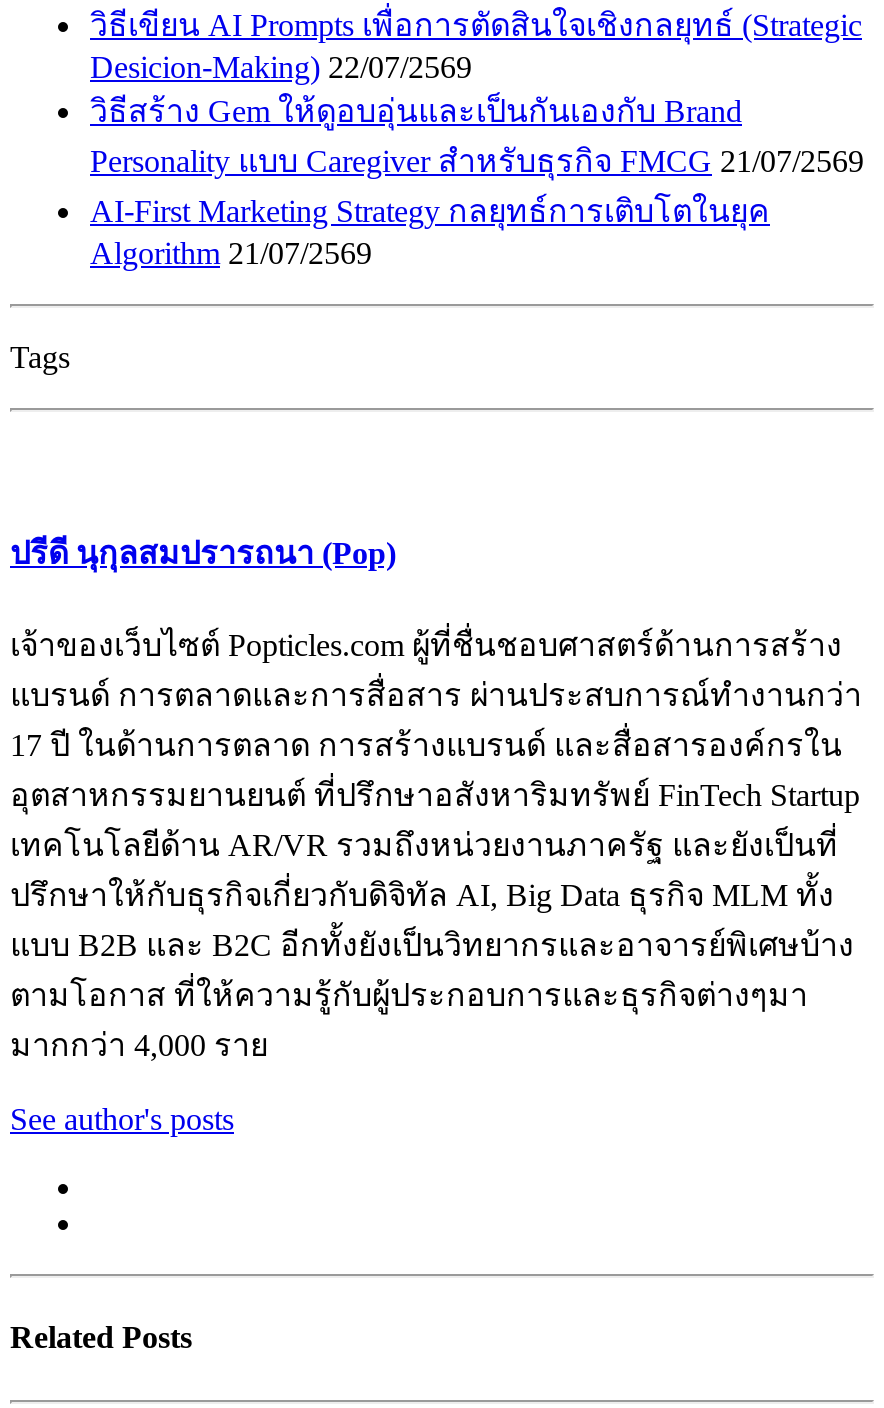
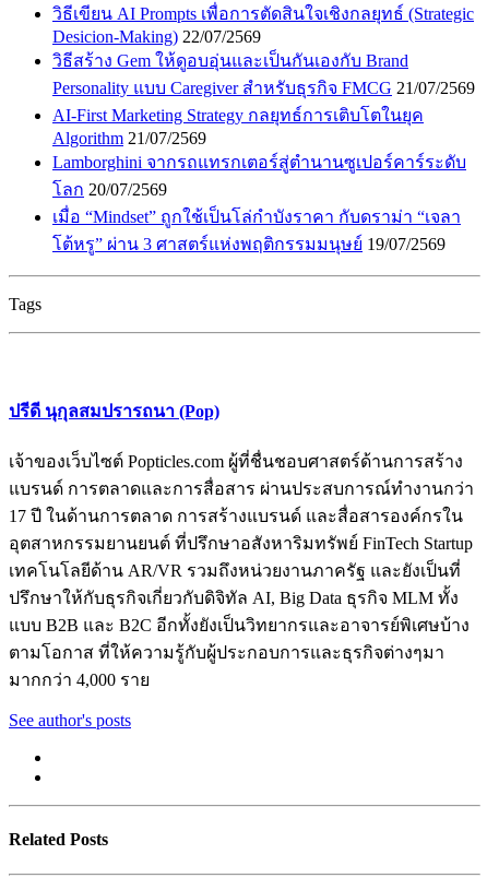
+ Lamborghini จากรถแทรกเตอร์สู่ตำนานซูเปอร์คาร์ระดับ
+ โลก 20/07/2569
+ เมื่อ “Mindset” ถูกใช้เป็นโล่กำบังราคา กับดราม่า “เจลา
+ โต้หรู” ผ่าน 3 ศาสตร์แห่งพฤติกรรมมนุษย์ 19/07/2569
